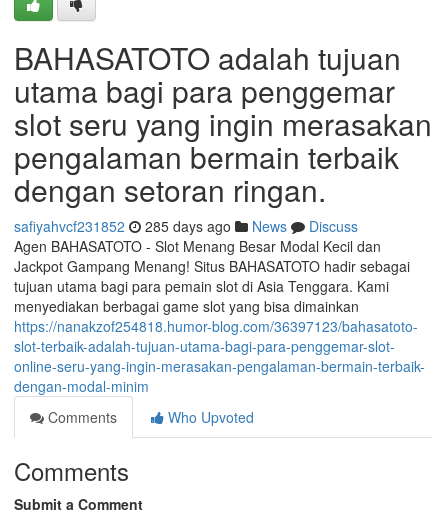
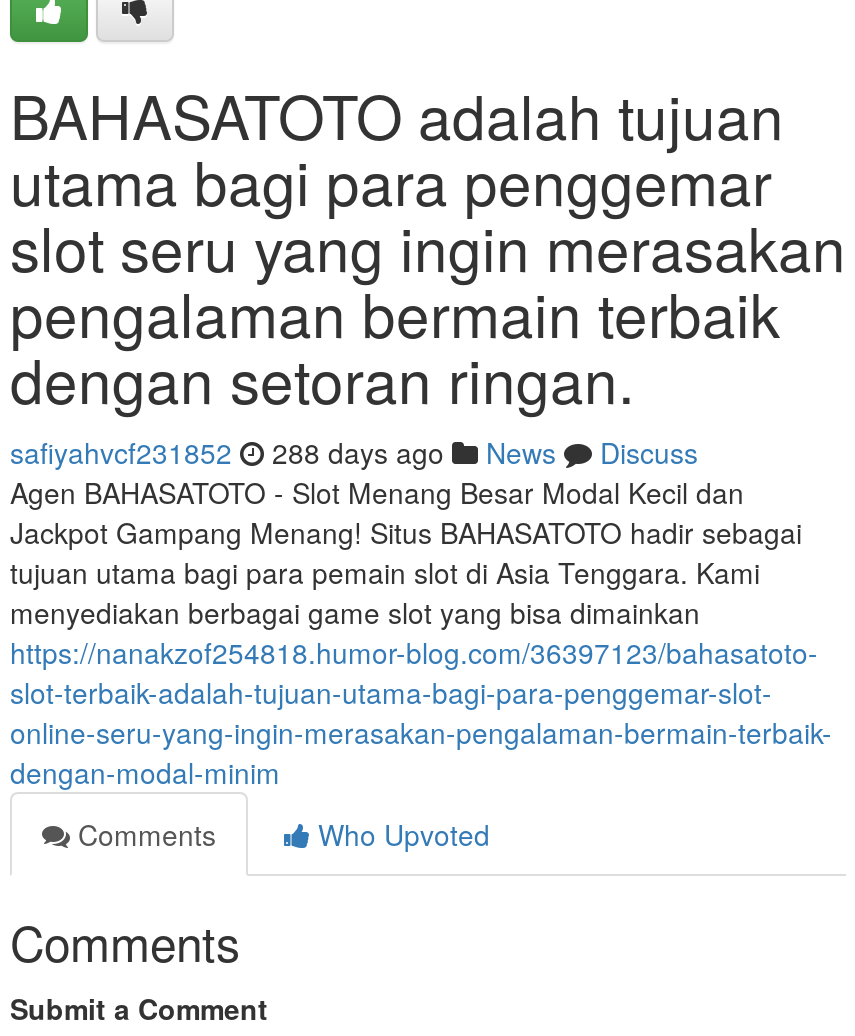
- safiyahvcf231852 285 days ago News Discuss
+ safiyahvcf231852 288 days ago News Discuss
